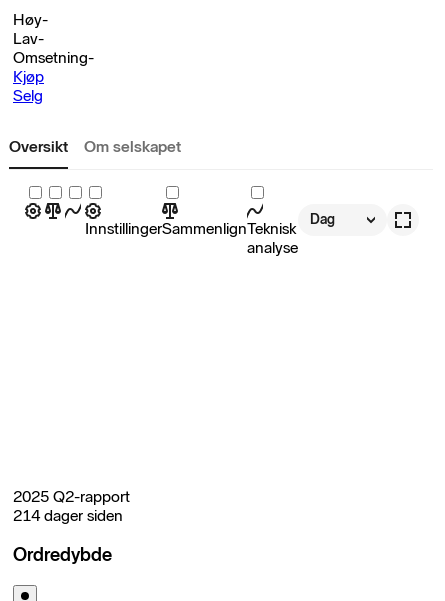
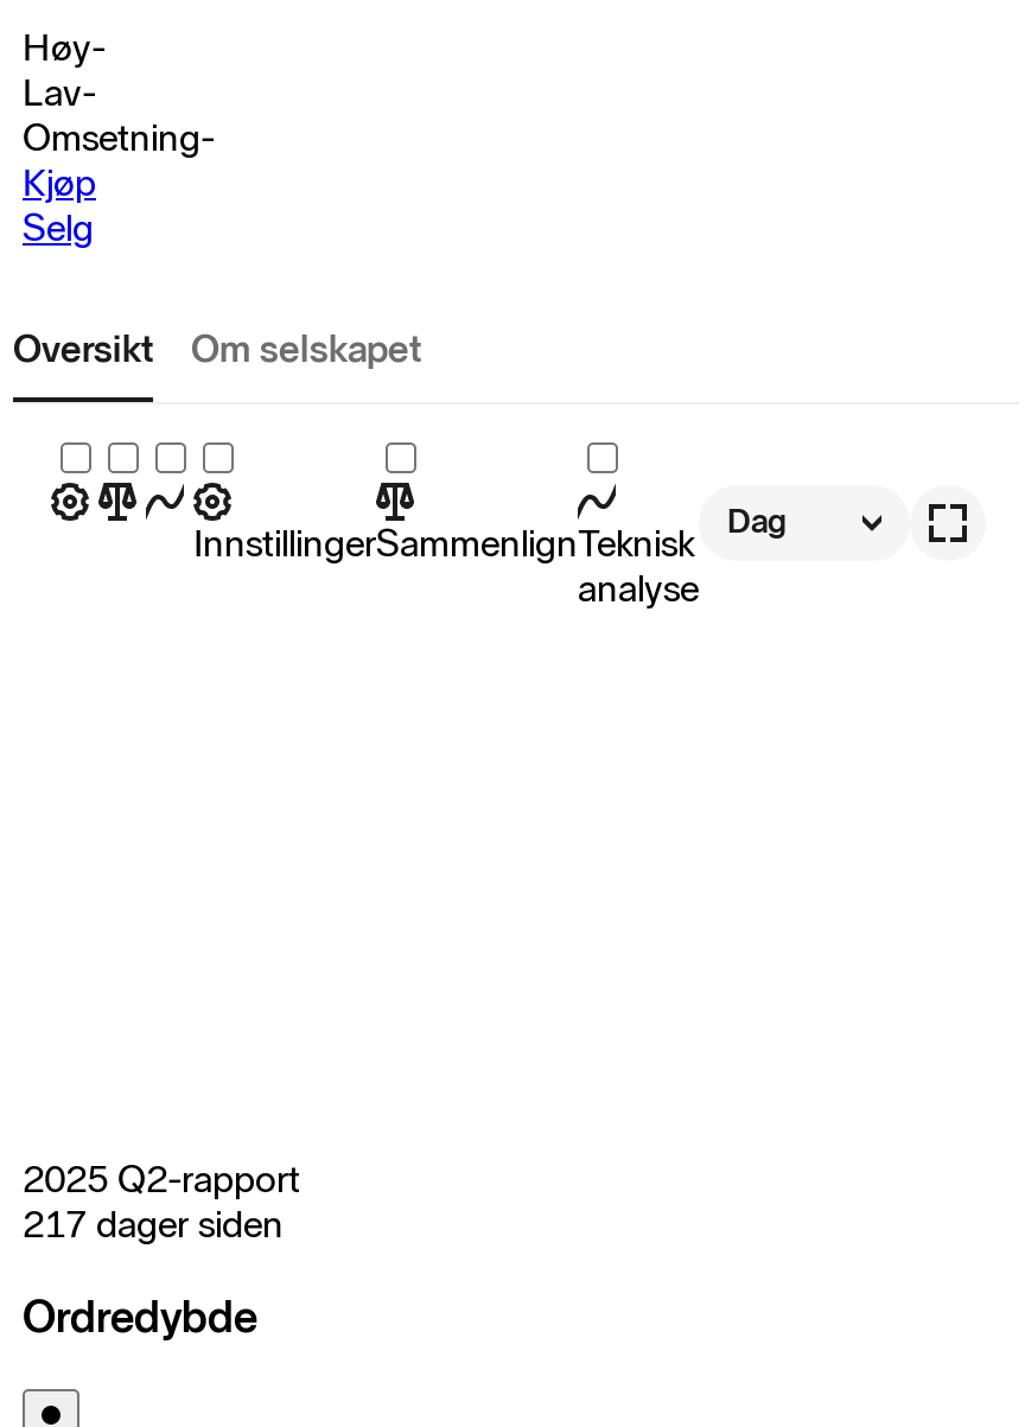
- 214 dager siden
+ 217 dager siden
